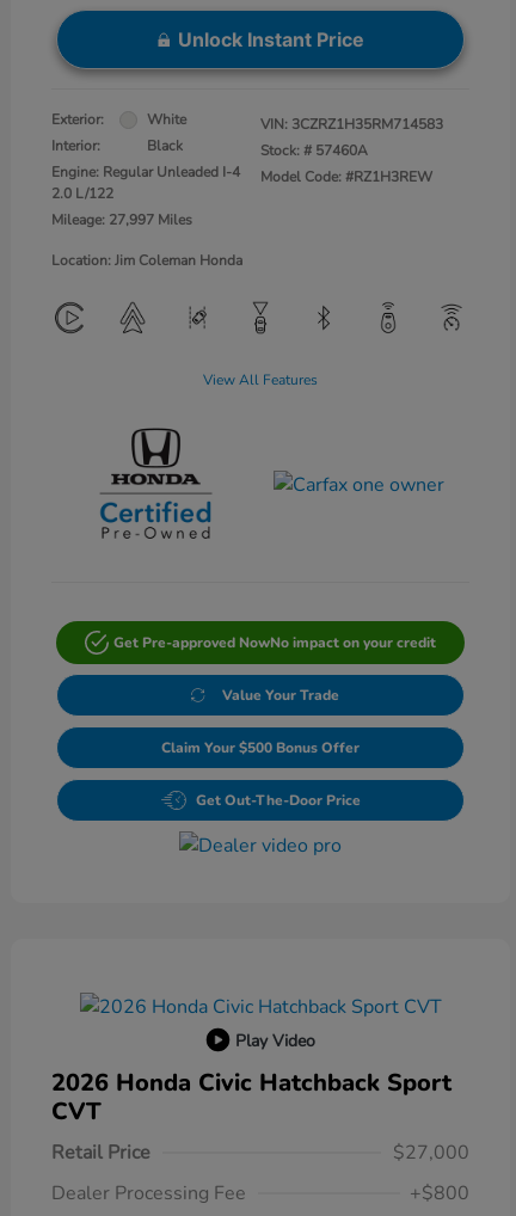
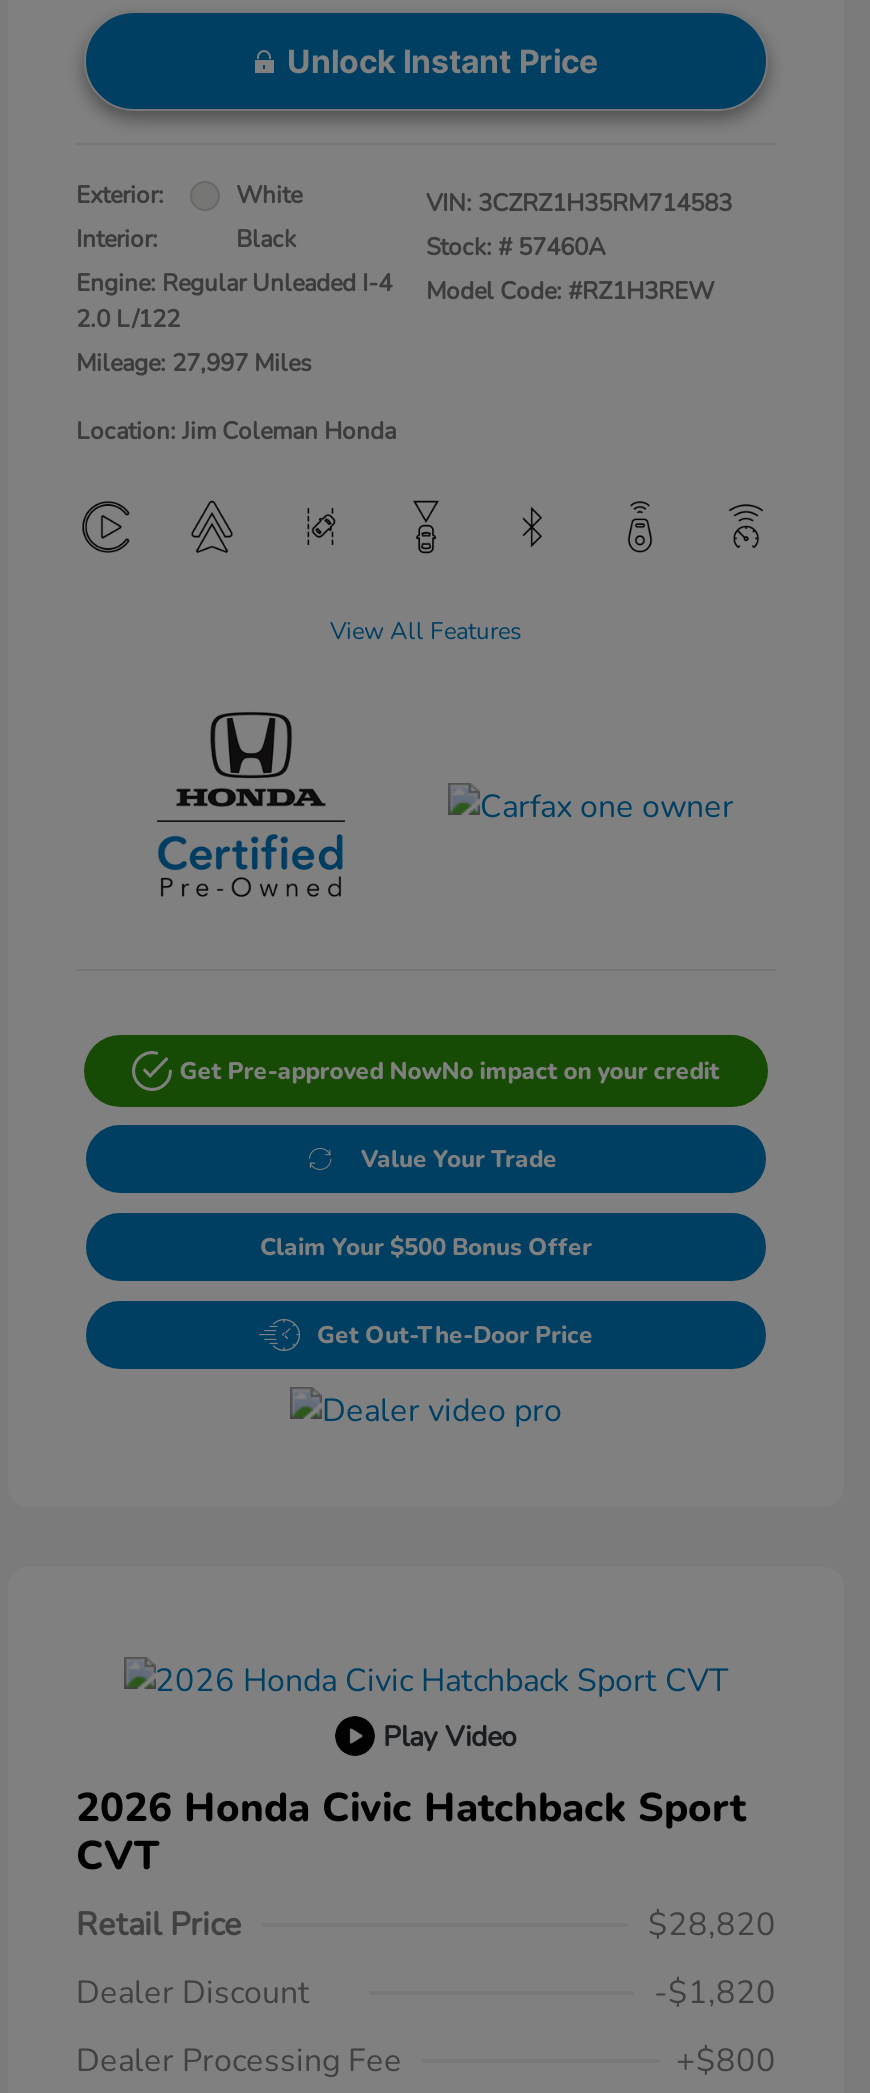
- $27,000
+ $28,820
+ Dealer Discount
+ -$1,820
